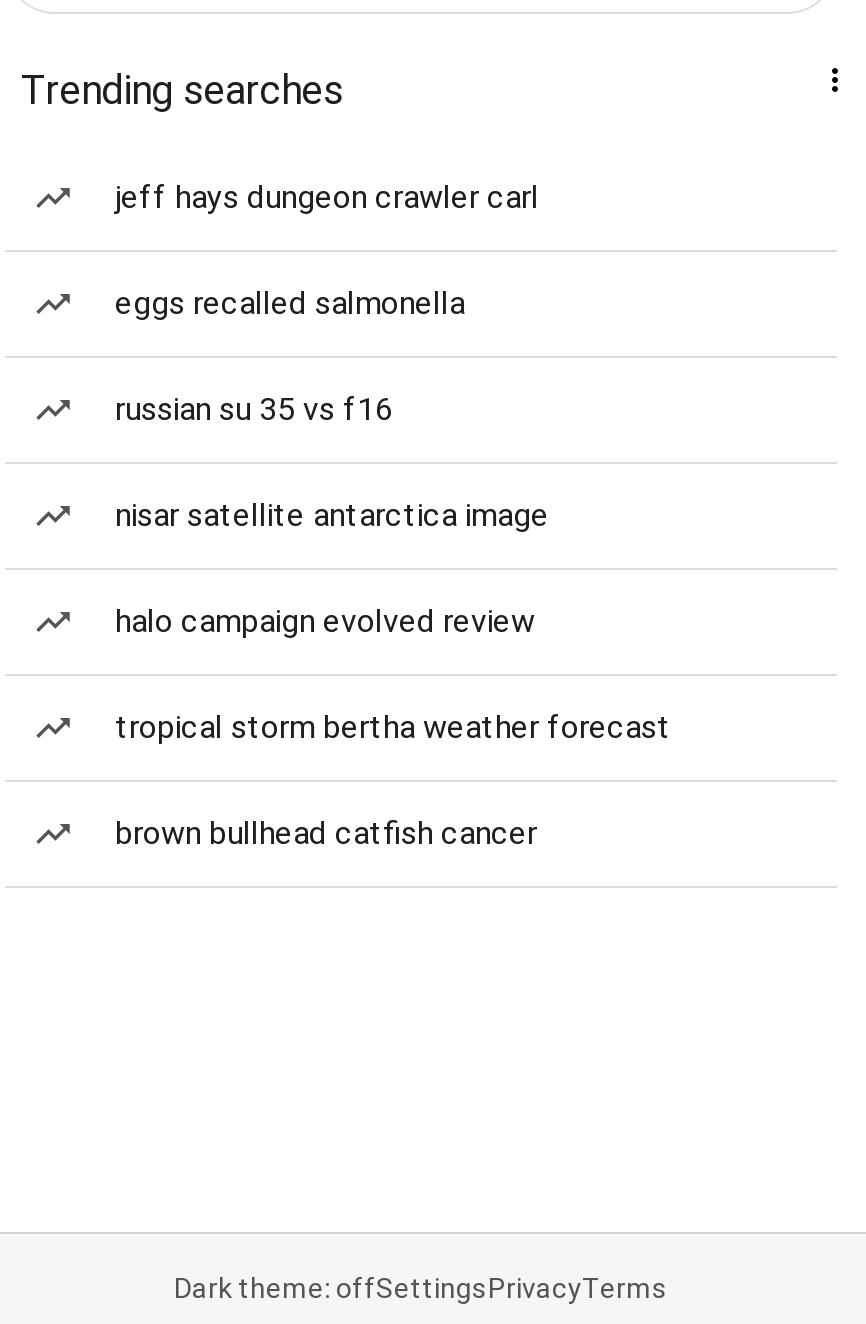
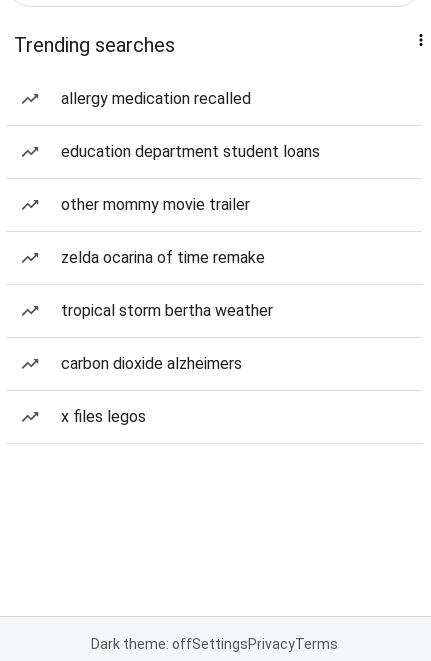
- jeff hays dungeon crawler carl
+ allergy medication recalled

- eggs recalled salmonella
+ education department student loans

- russian su 35 vs f16
+ other mommy movie trailer

- nisar satellite antarctica image
+ zelda ocarina of time remake

- halo campaign evolved review
+ tropical storm bertha weather

- tropical storm bertha weather forecast
+ carbon dioxide alzheimers

- brown bullhead catfish cancer
+ x files legos
